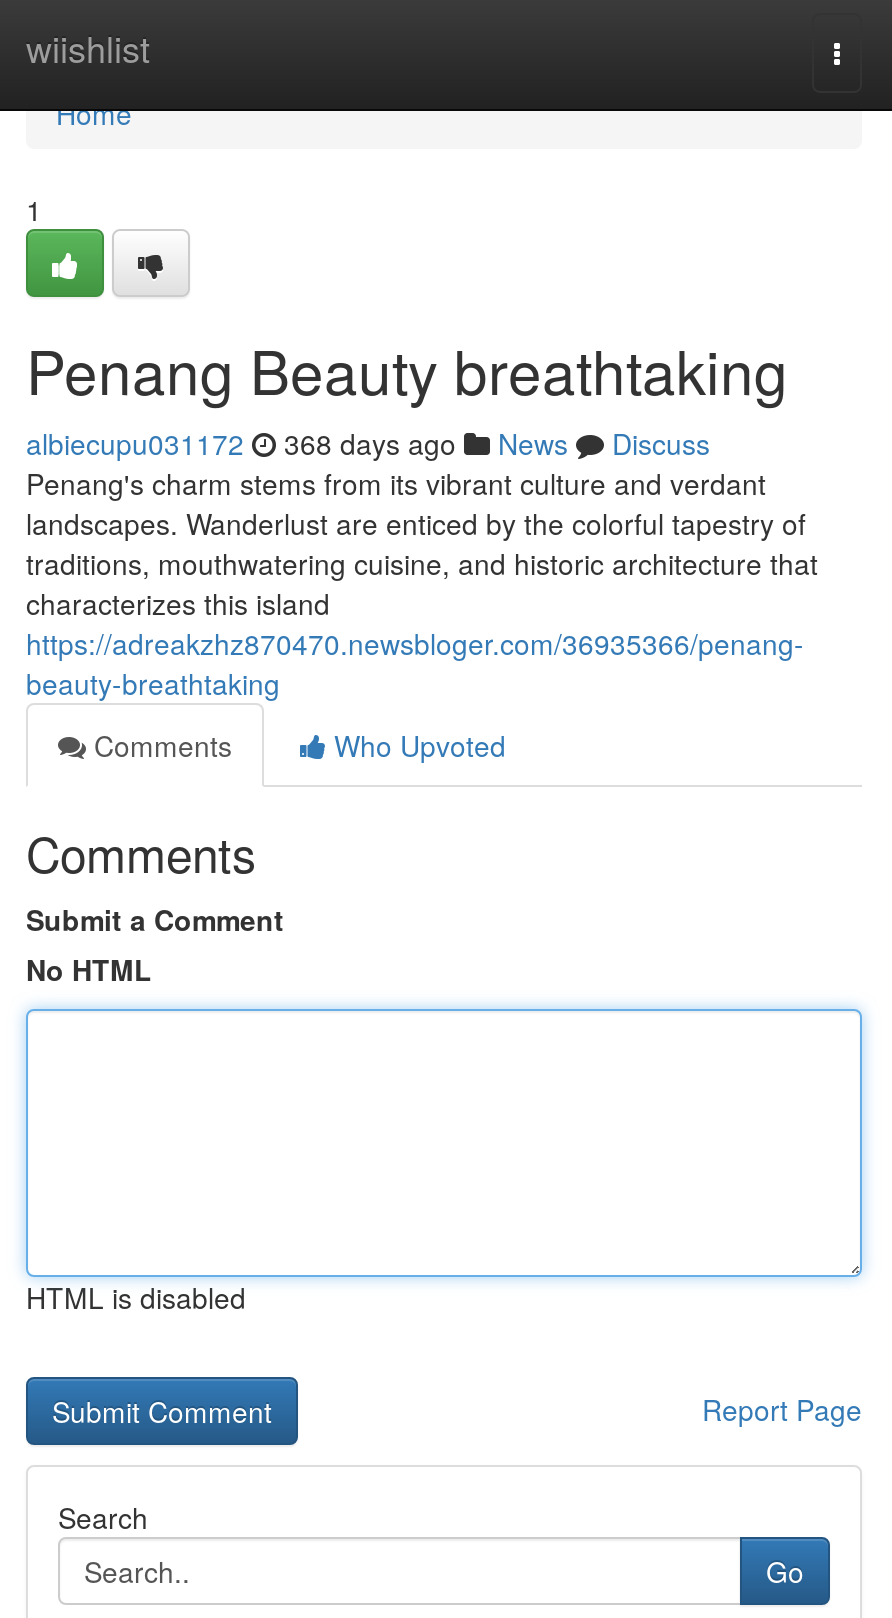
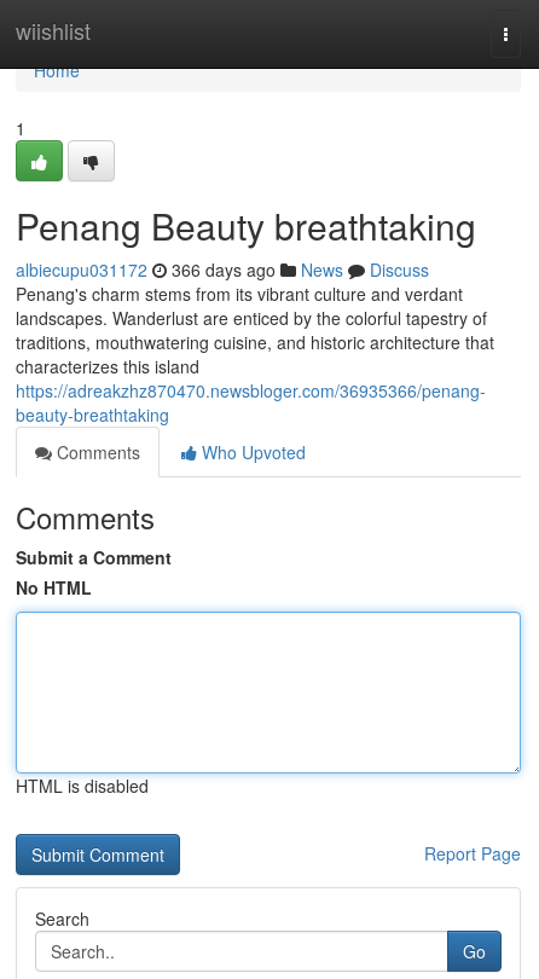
- albiecupu031172 368 days ago News Discuss
+ albiecupu031172 366 days ago News Discuss
